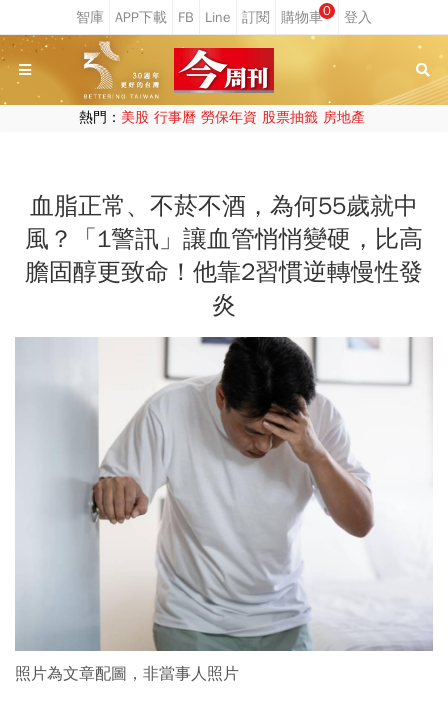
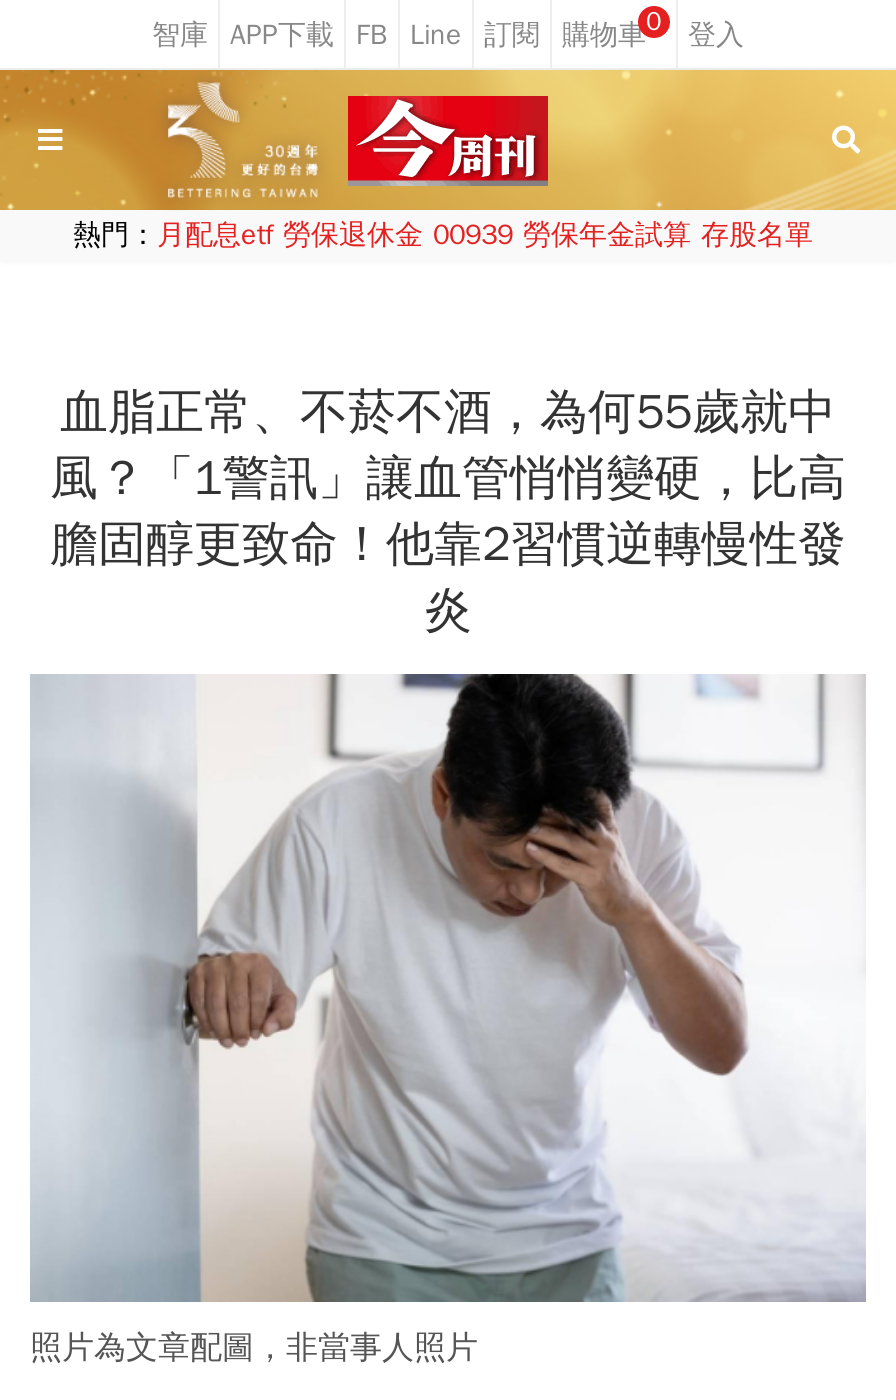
- 熱門：美股 行事曆 勞保年資 股票抽籤 房地產
+ 熱門：月配息etf 勞保退休金 00939 勞保年金試算 存股名單
